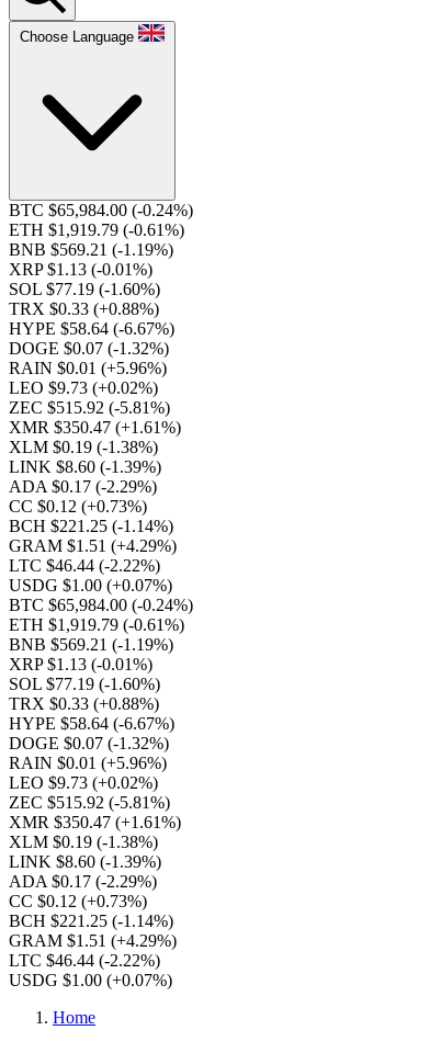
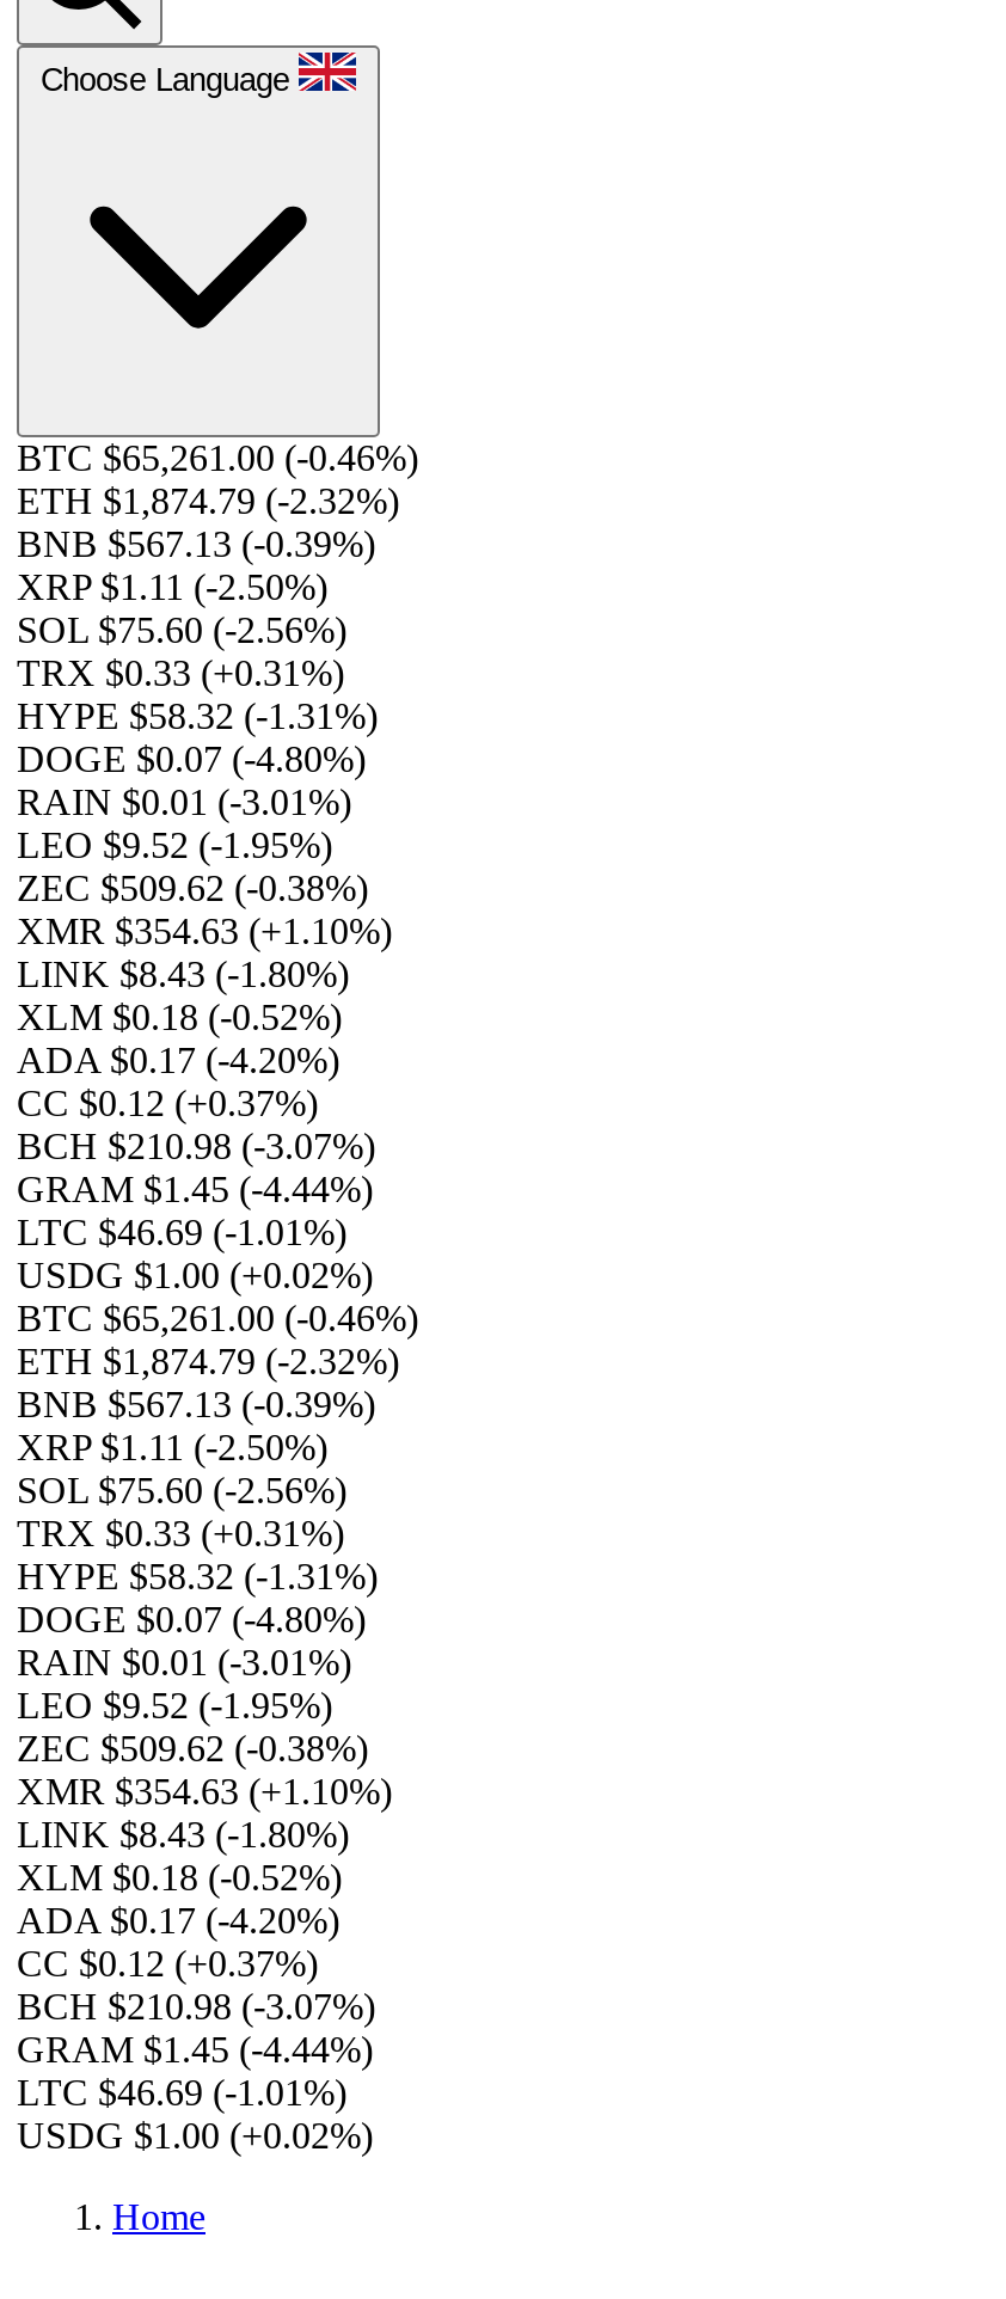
- BTC $65,984.00(-0.24%)
- ETH $1,919.79 (-0.61%)
- BNB $569.21 (-1.19%)
- XRP $1.13 (-0.01%)
- SOL $77.19 (-1.60%)
- TRX $0.33 (+0.88%)
- HYPE $58.64 (-6.67%)
- DOGE $0.07 (-1.32%)
- RAIN $0.01 (+5.96%)
- LEO $9.73 (+0.02%)
- ZEC $515.92 (-5.81%)
- XMR $350.47(+1.61%)
- XLM $0.19 (-1.38%)
- LINK $8.60 (-1.39%)
- ADA $0.17 (-2.29%)
- CC $0.12 (+0.73%)
- BCH $221.25 (-1.14%)
- GRAM $1.51 (+4.29%)
- LTC $46.44 (-2.22%)
- USDG $1.00(+0.07%)
- BTC $65,984.00 (-0.24%)
- ETH $1,919.79 (-0.61%)
- BNB $569.21 (-1.19%)
- XRP $1.13 (-0.01%)
- SOL $77.19 (-1.60%)
- TRX $0.33 (+0.88%)
- HYPE $58.64 (-6.67%)
- DOGE $0.07 (-1.32%)
- RAIN $0.01 (+5.96%)
- LEO $9.73 (+0.02%)
- ZEC $515.92 (-5.81%)
- XMR $350.47(+1.61%)
- XLM $0.19 (-1.38%)
- LINK $8.60 (-1.39%)
- ADA $0.17 (-2.29%)
- CC $0.12 (+0.73%)
- BCH $221.25 (-1.14%)
- GRAM $1.51 (+4.29%)
- LTC $46.44 (-2.22%)
- USDG $1.00(+0.07%)
+ BTC $65,261.00(-0.46%)
+ ETH $1,874.79 (-2.32%)
+ BNB $567.13 (-0.39%)
+ XRP $1.11 (-2.50%)
+ SOL $75.60 (-2.56%)
+ TRX $0.33 (+0.31%)
+ HYPE $58.32 (-1.31%)
+ DOGE $0.07 (-4.80%)
+ RAIN $0.01 (-3.01%)
+ LEO $9.52 (-1.95%)
+ ZEC $509.62 (-0.38%)
+ XMR $354.63(+1.10%)
+ LINK $8.43 (-1.80%)
+ XLM $0.18 (-0.52%)
+ ADA $0.17 (-4.20%)
+ CC $0.12 (+0.37%)
+ BCH $210.98 (-3.07%)
+ GRAM $1.45 (-4.44%)
+ LTC $46.69 (-1.01%)
+ USDG $1.00(+0.02%)
+ BTC $65,261.00 (-0.46%)
+ ETH $1,874.79 (-2.32%)
+ BNB $567.13 (-0.39%)
+ XRP $1.11 (-2.50%)
+ SOL $75.60 (-2.56%)
+ TRX $0.33 (+0.31%)
+ HYPE $58.32 (-1.31%)
+ DOGE $0.07 (-4.80%)
+ RAIN $0.01 (-3.01%)
+ LEO $9.52 (-1.95%)
+ ZEC $509.62 (-0.38%)
+ XMR $354.63(+1.10%)
+ LINK $8.43 (-1.80%)
+ XLM $0.18 (-0.52%)
+ ADA $0.17 (-4.20%)
+ CC $0.12 (+0.37%)
+ BCH $210.98 (-3.07%)
+ GRAM $1.45 (-4.44%)
+ LTC $46.69 (-1.01%)
+ USDG $1.00(+0.02%)
